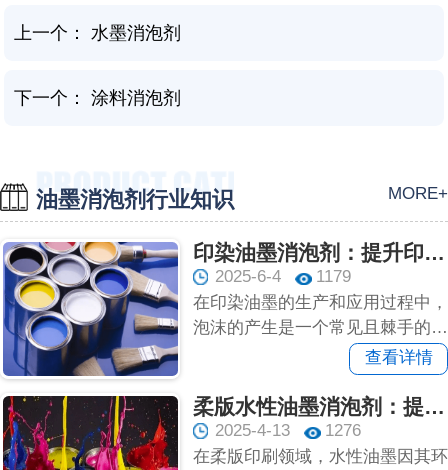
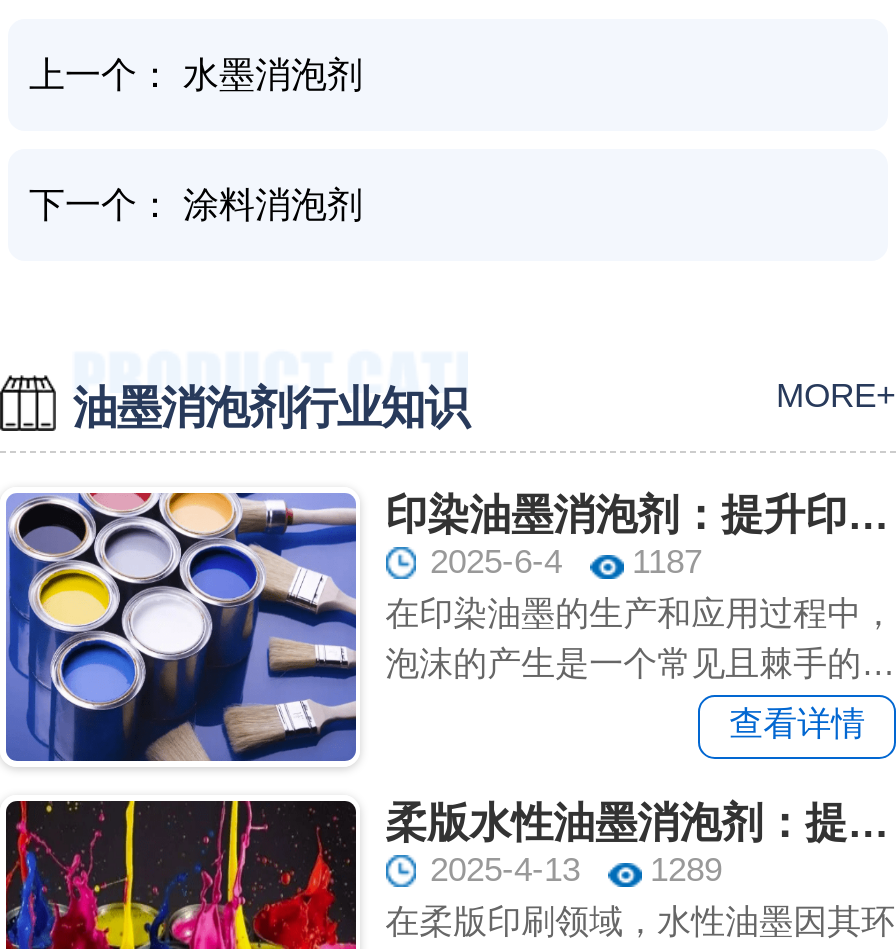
- 2025-6-4 1179
+ 2025-6-4 1187

- 2025-4-13 1276
+ 2025-4-13 1289
